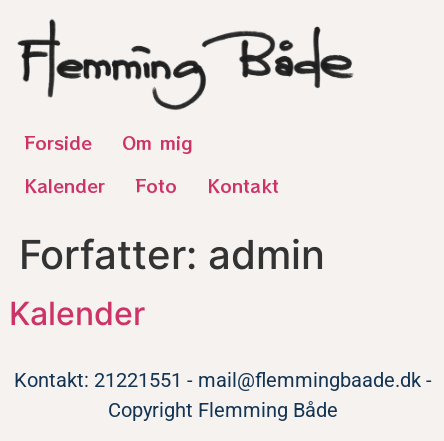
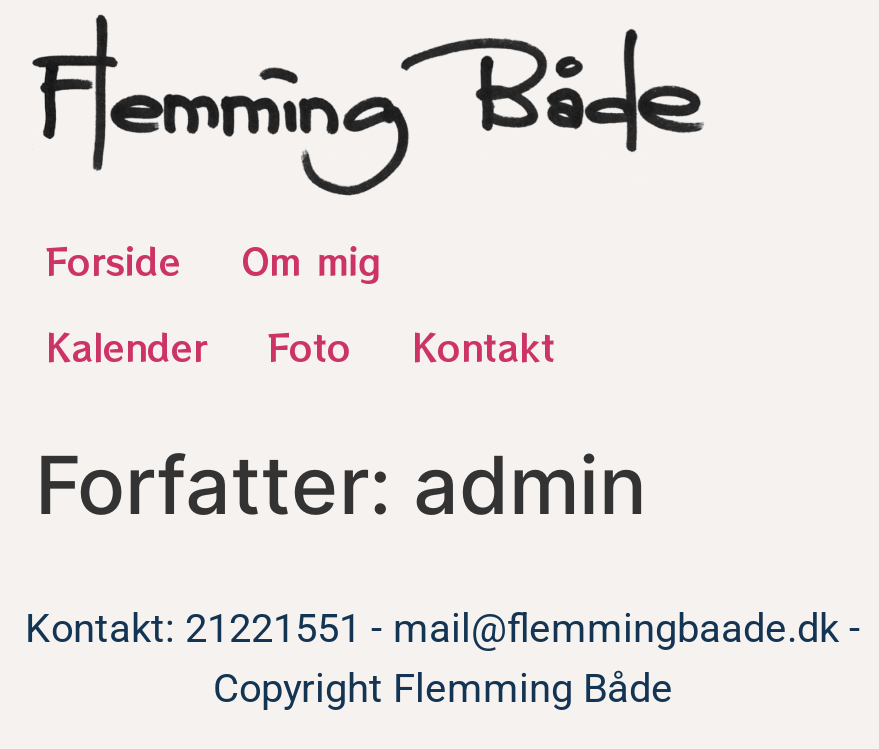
- Kalender
